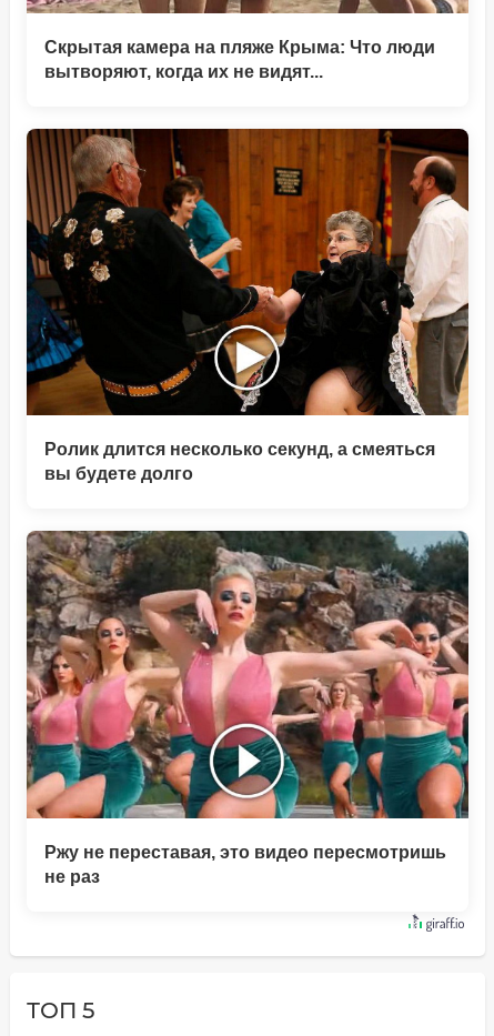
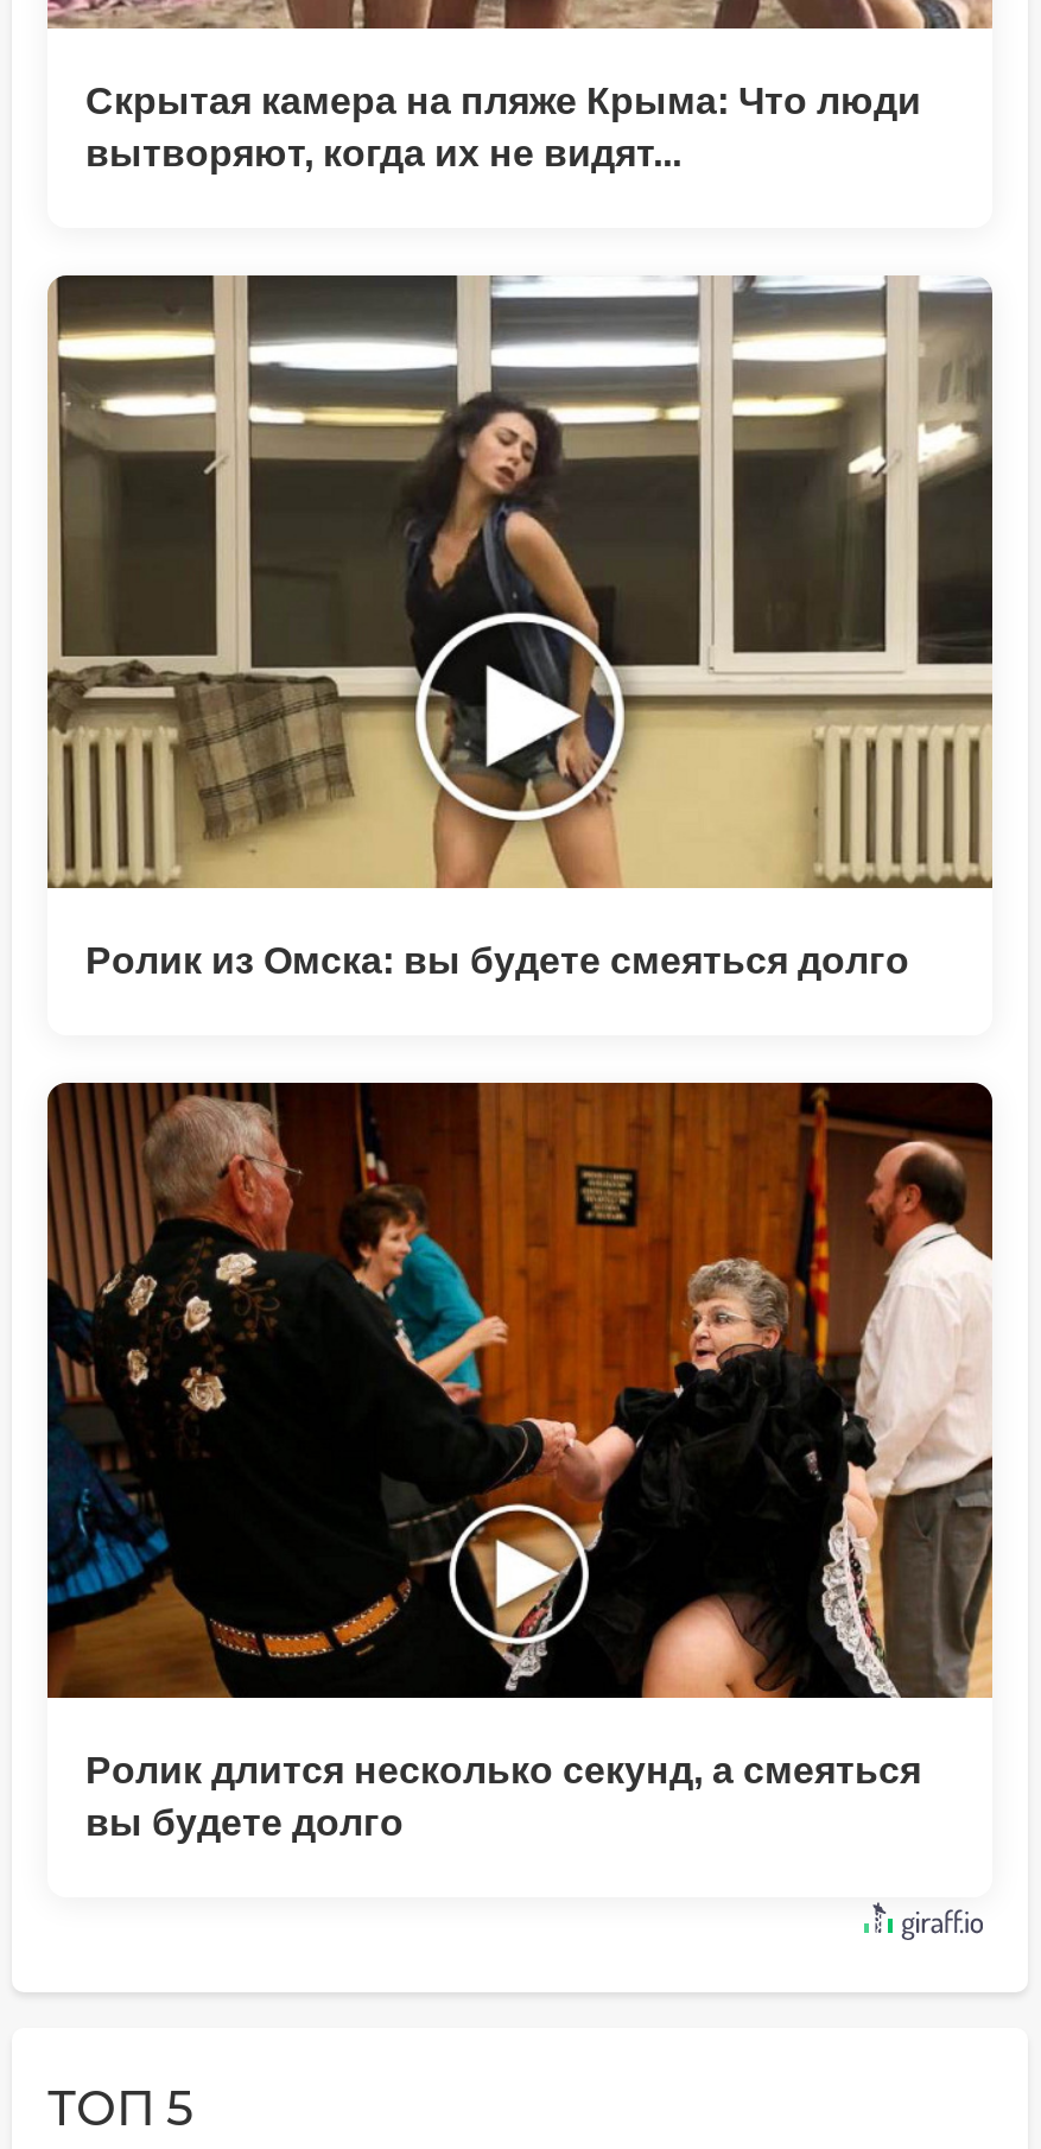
+ [image]
+ Ролик из Омска: вы будете смеяться долго

moved down: [image] | Ролик длится несколько секунд, а смеяться | вы будете долго

- [image]
- Ржу не переставая, это видео пересмотришь
- не раз
